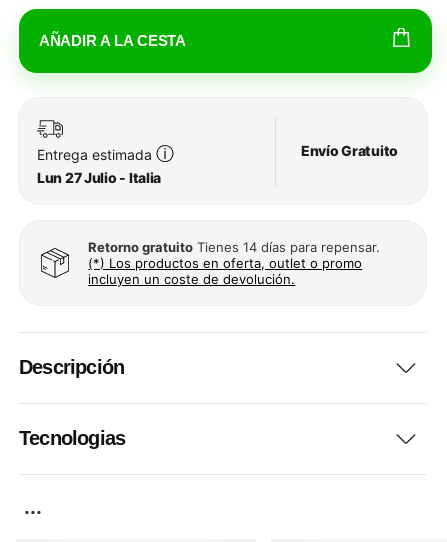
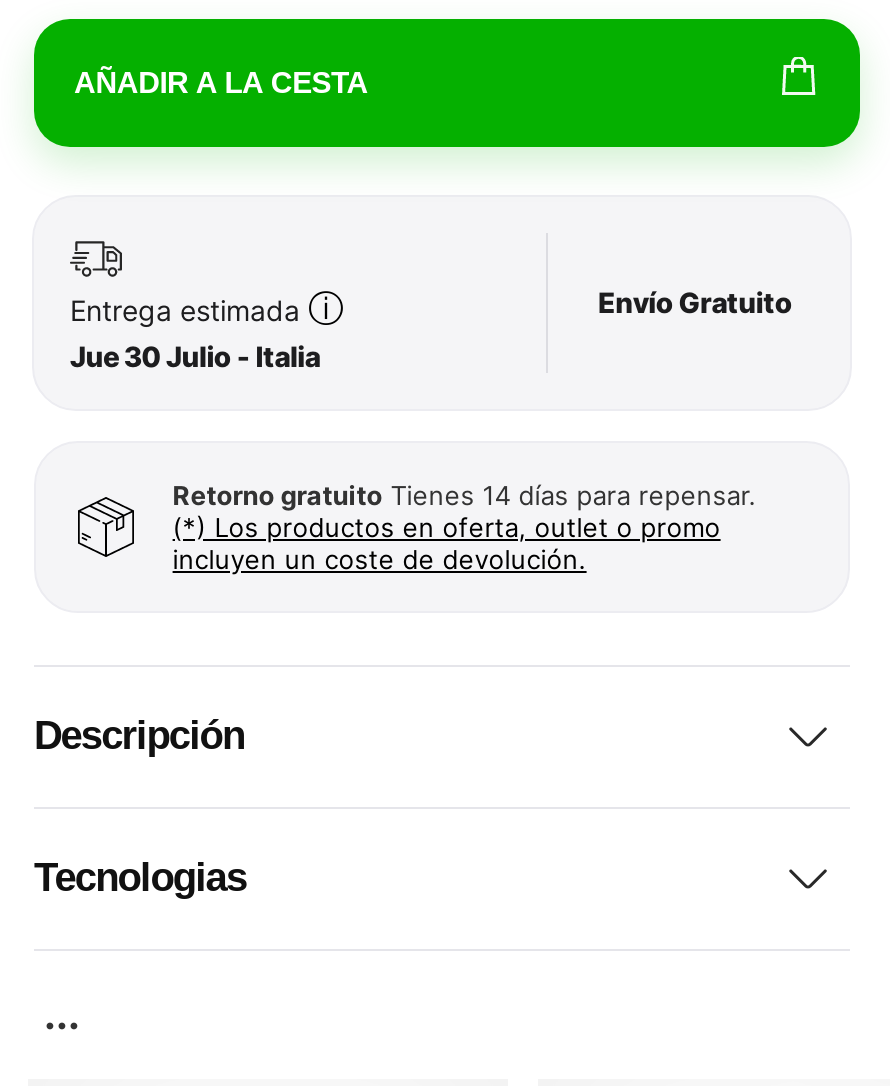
- Lun 27 Julio - Italia
+ Jue 30 Julio - Italia
